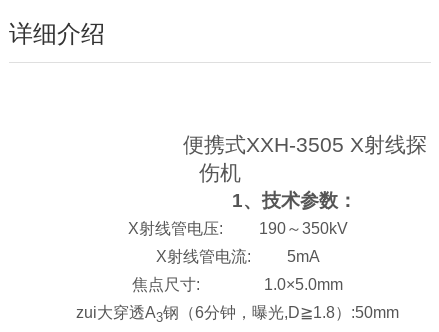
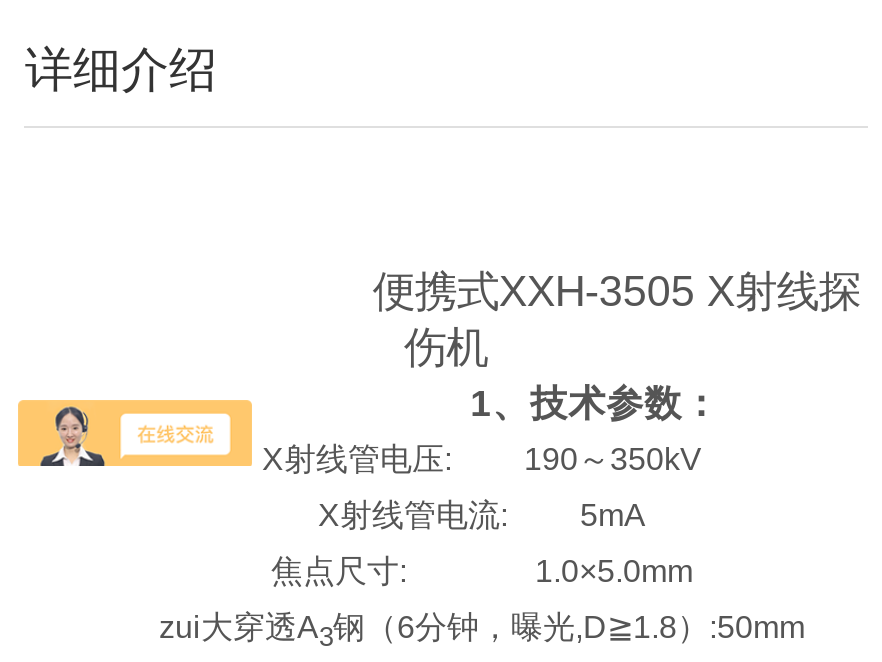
+ [image]
